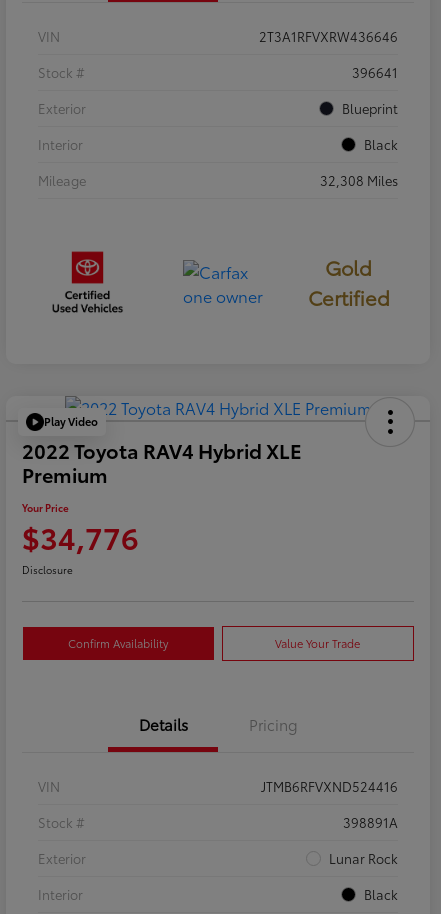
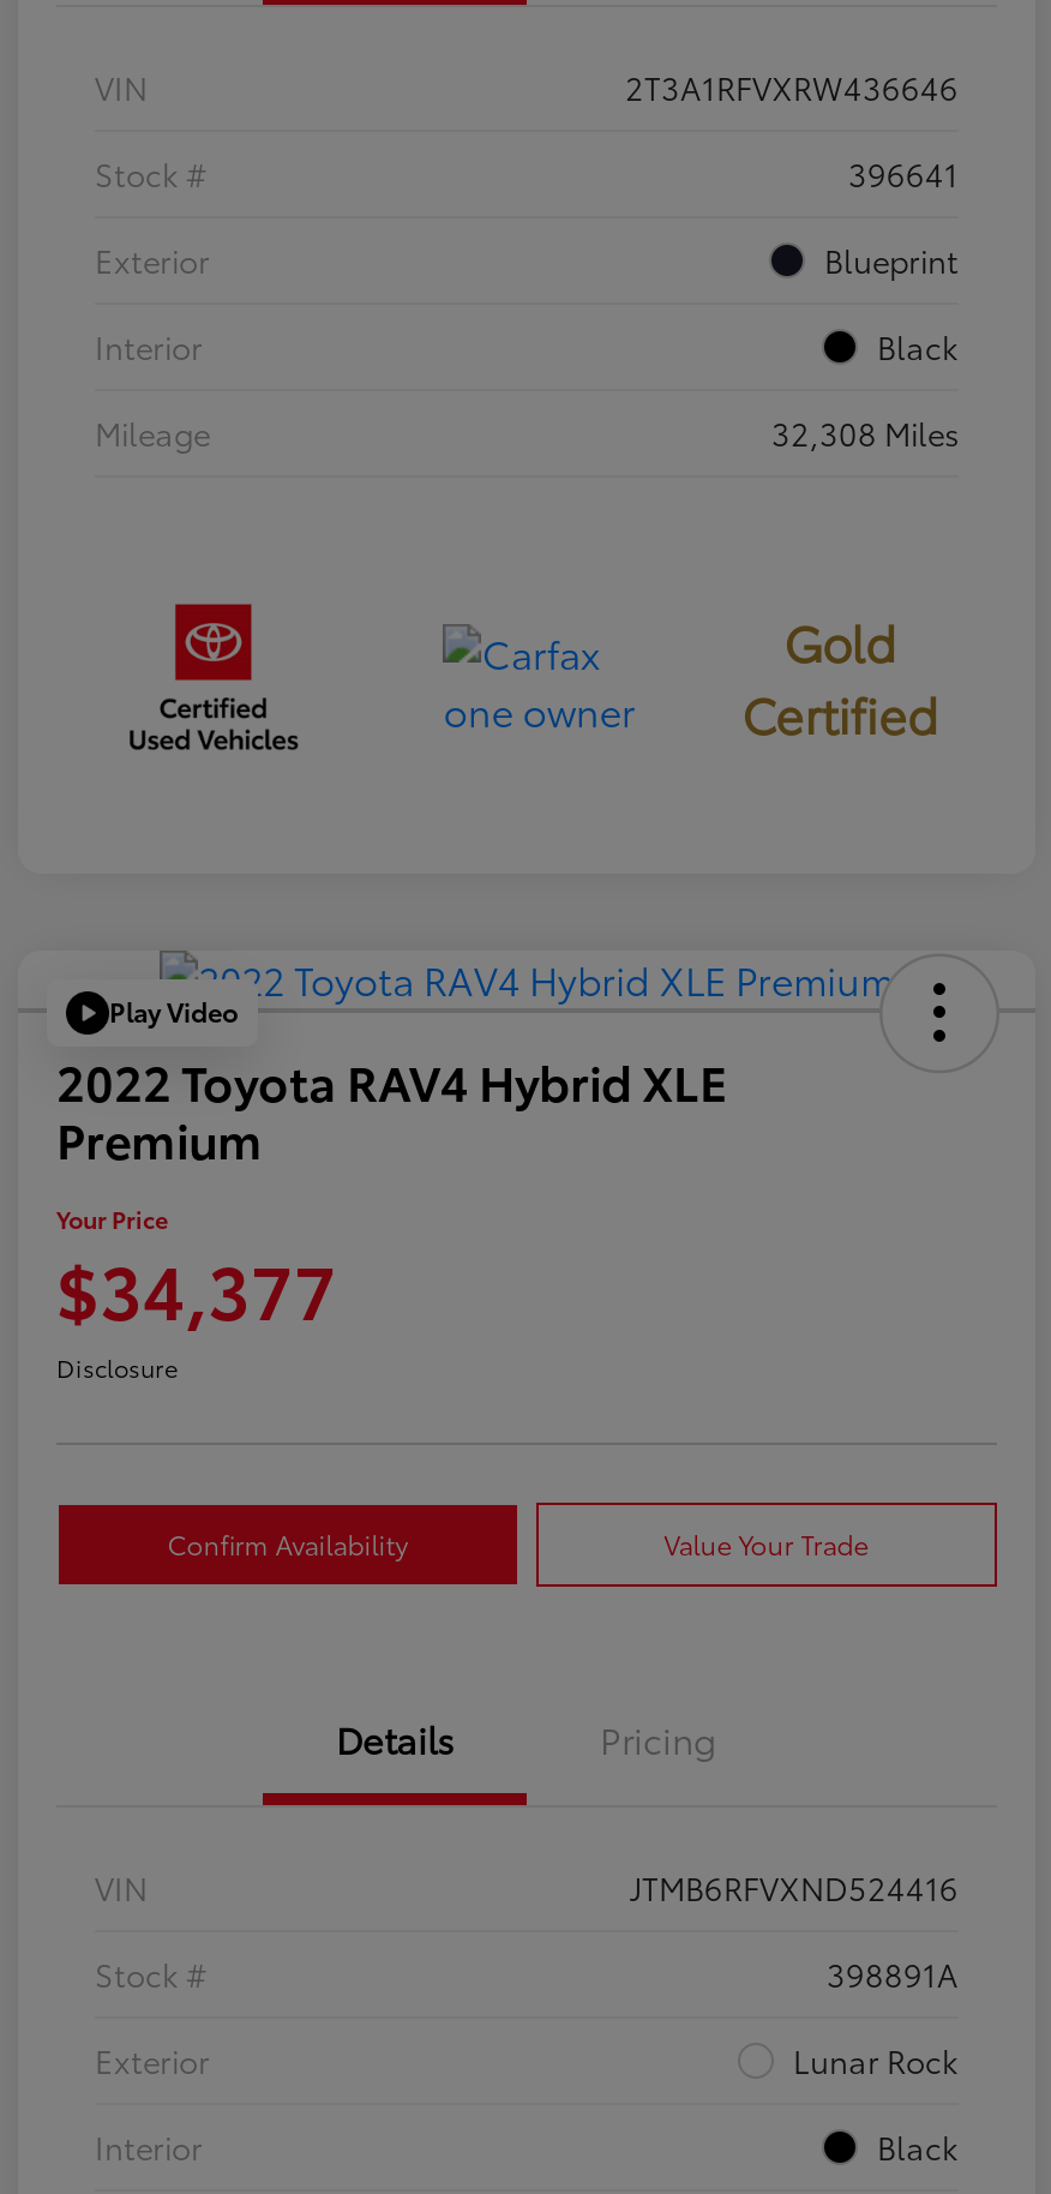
- $34,776
+ $34,377
